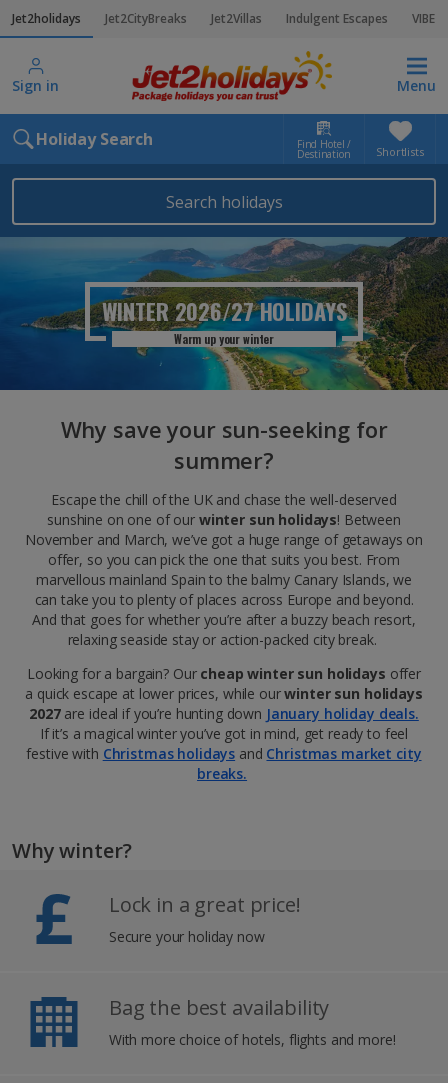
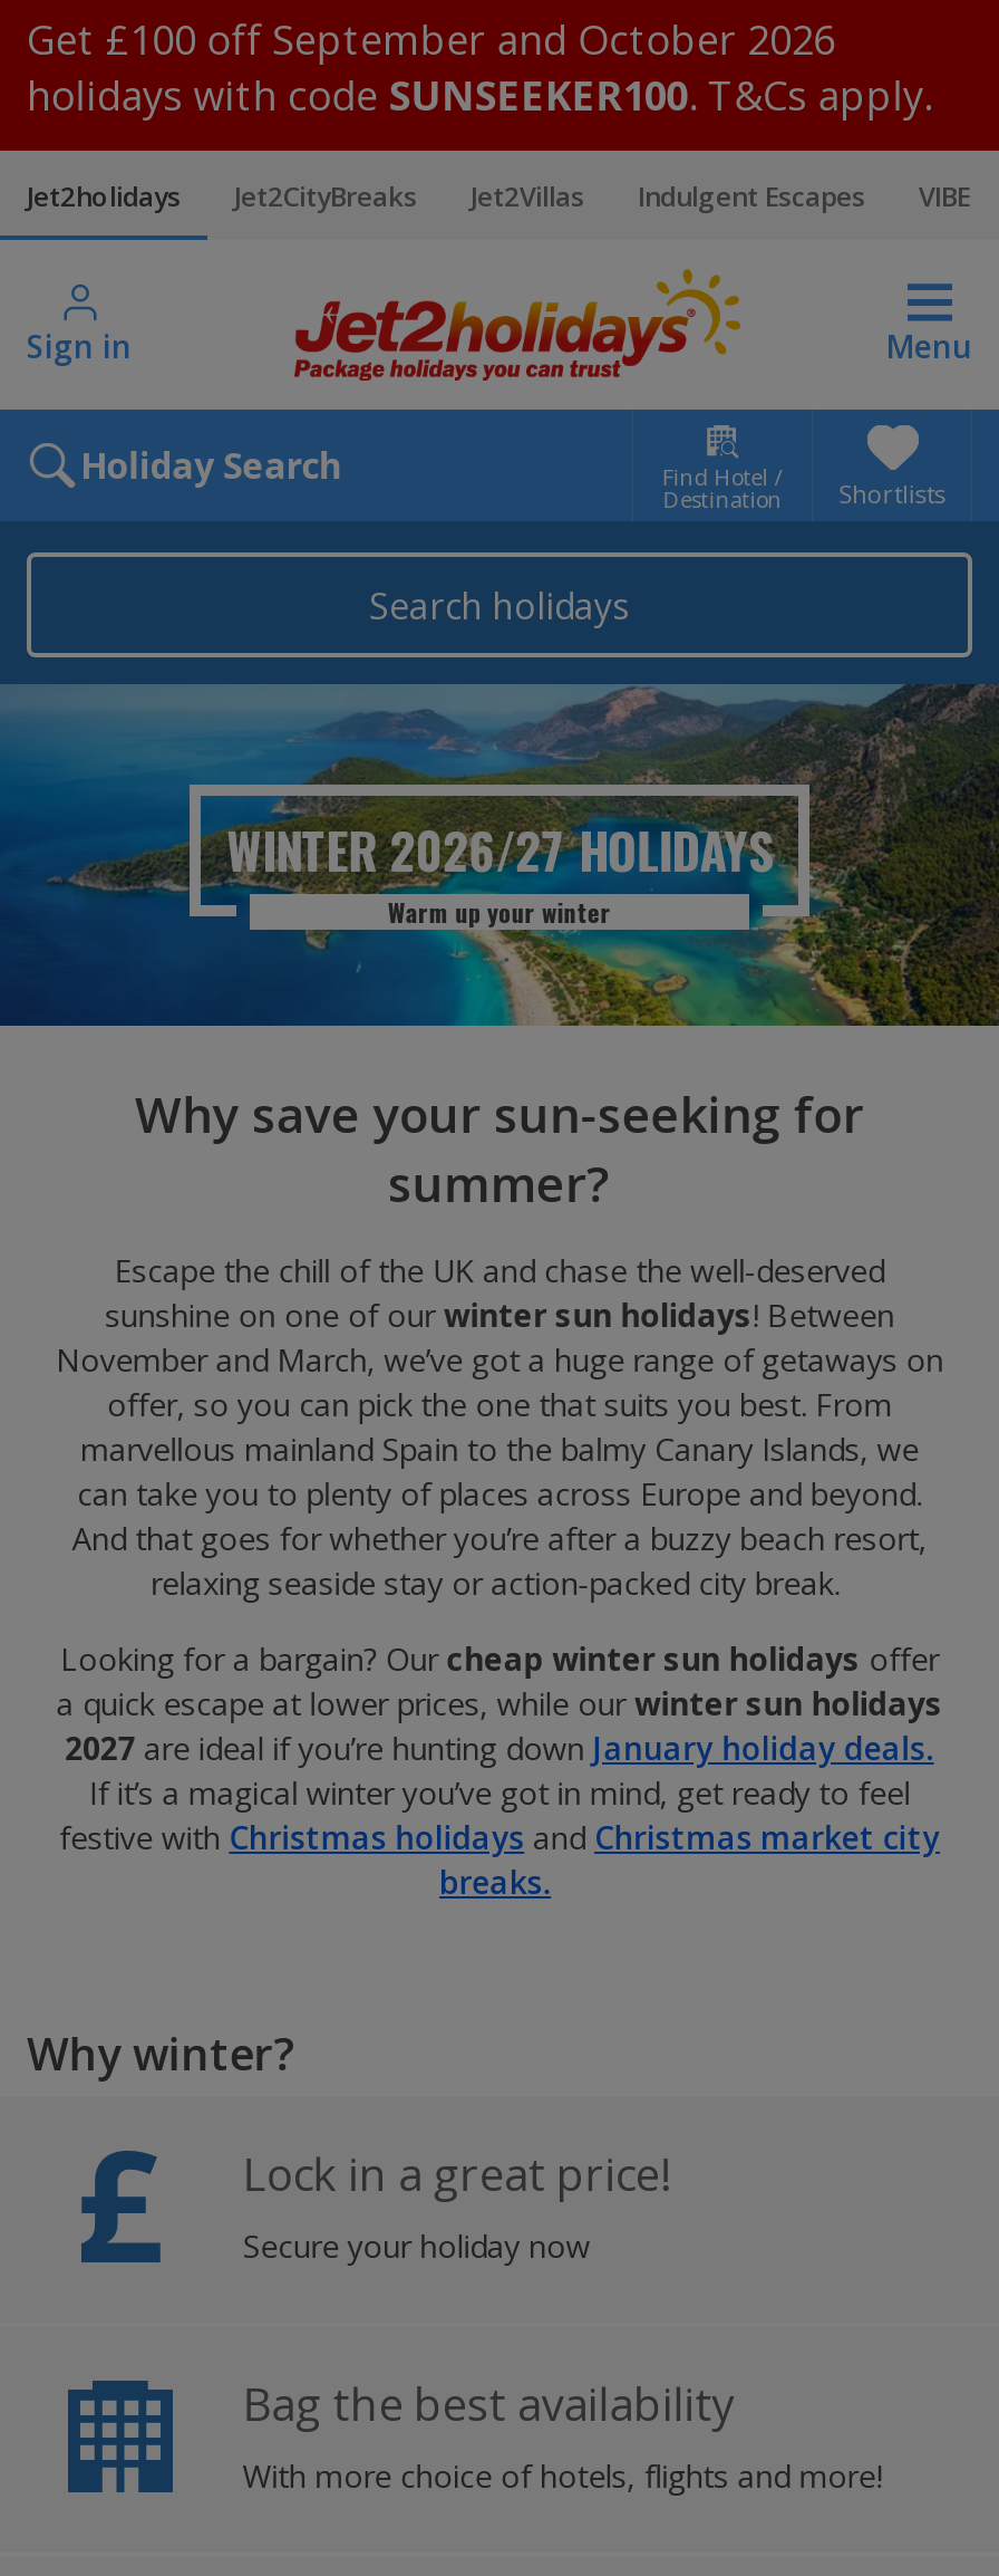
+ Get £100 off September and October 2026
+ holidays with code SUNSEEKER100. T&Cs apply.
